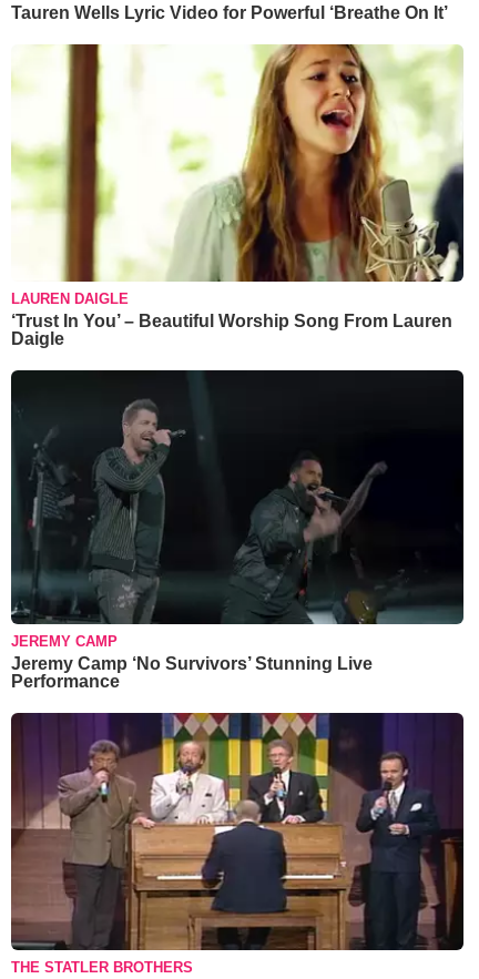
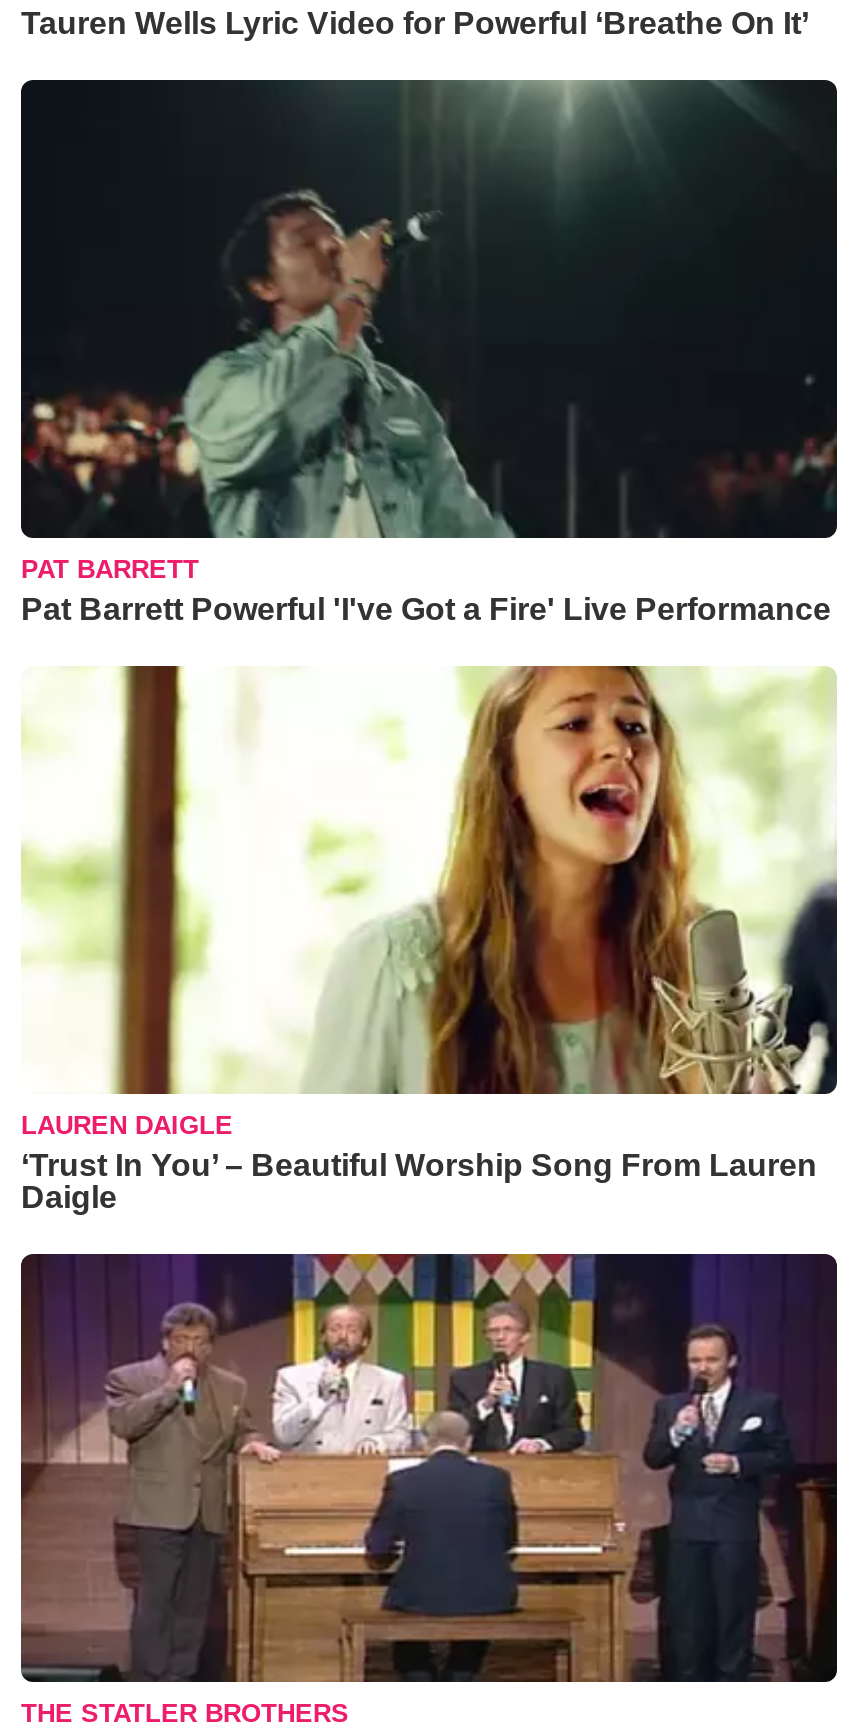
+ [image]
+ PAT BARRETT
+ Pat Barrett Powerful 'I've Got a Fire' Live Performance

moved down: [image] | LAUREN DAIGLE | ‘Trust In You’ – Beautiful Worship Song From Lauren | Daigle

- [image]
- JEREMY CAMP
- Jeremy Camp ‘No Survivors’ Stunning Live
- Performance
